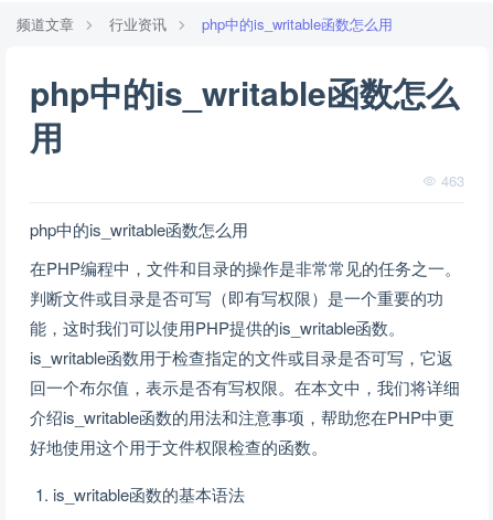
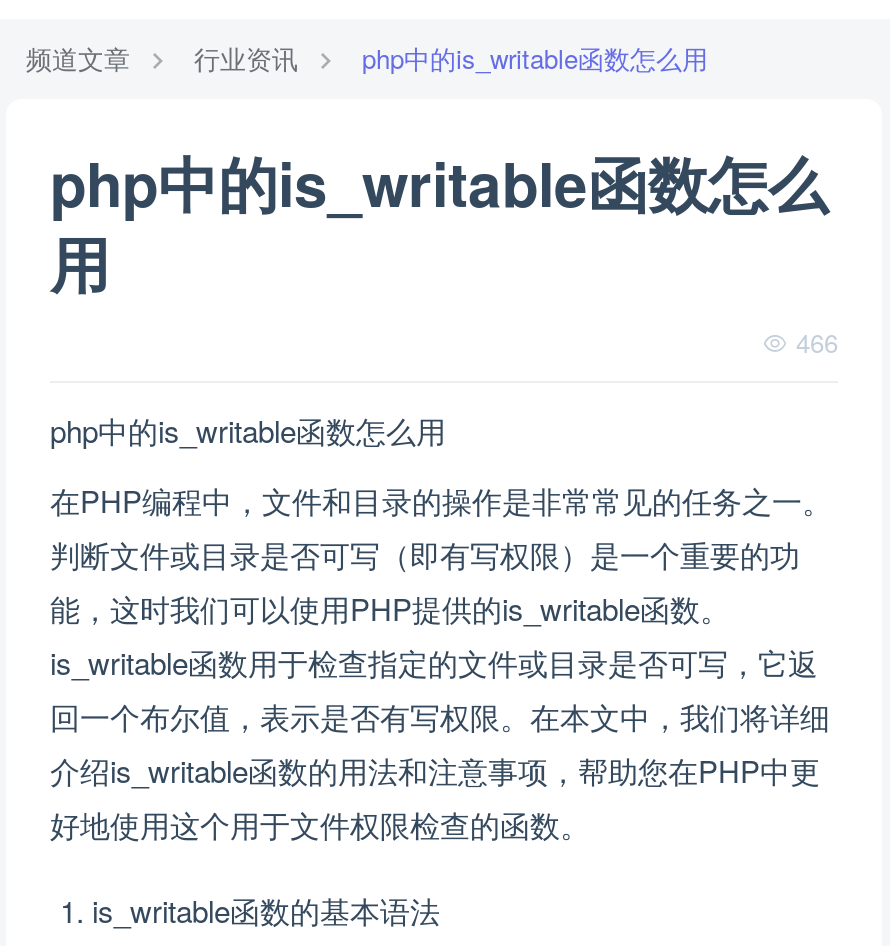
- 463
+ 466
